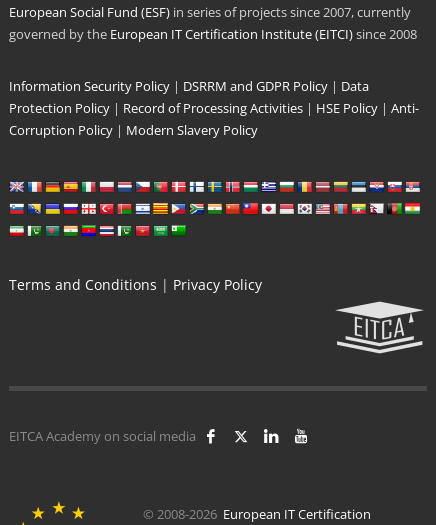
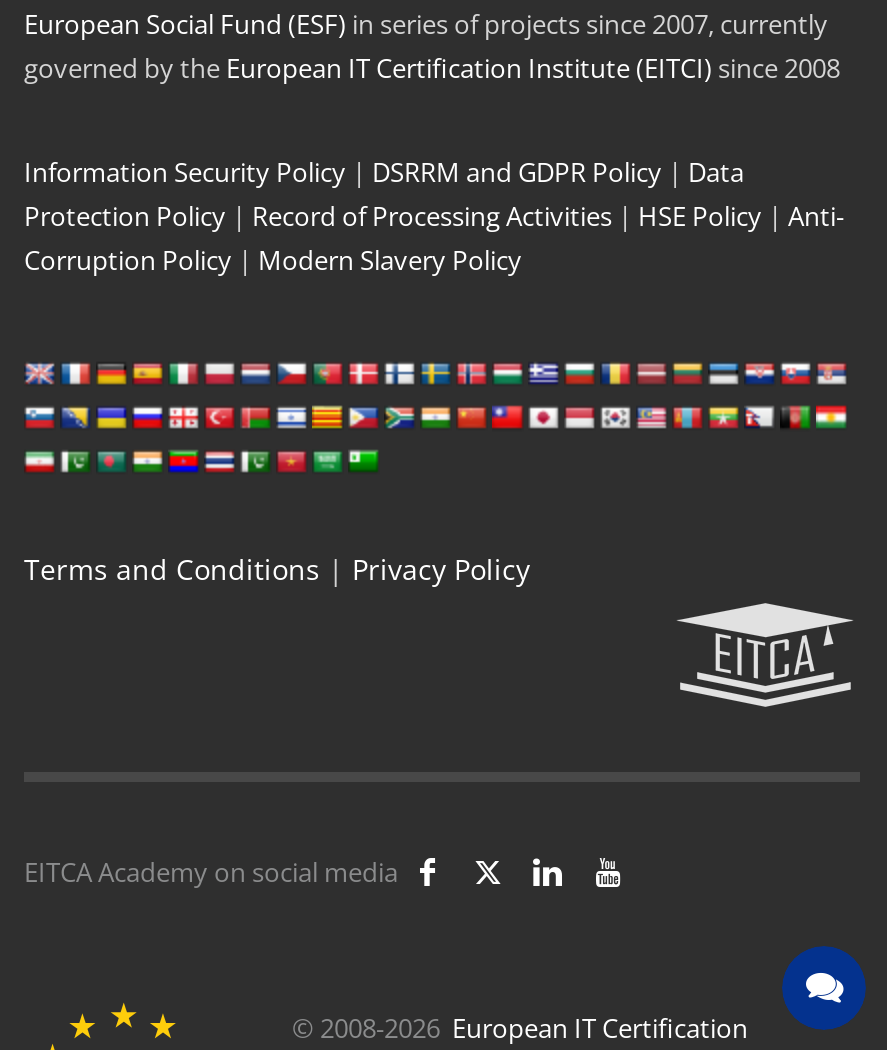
+ [image]
